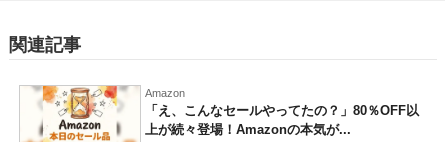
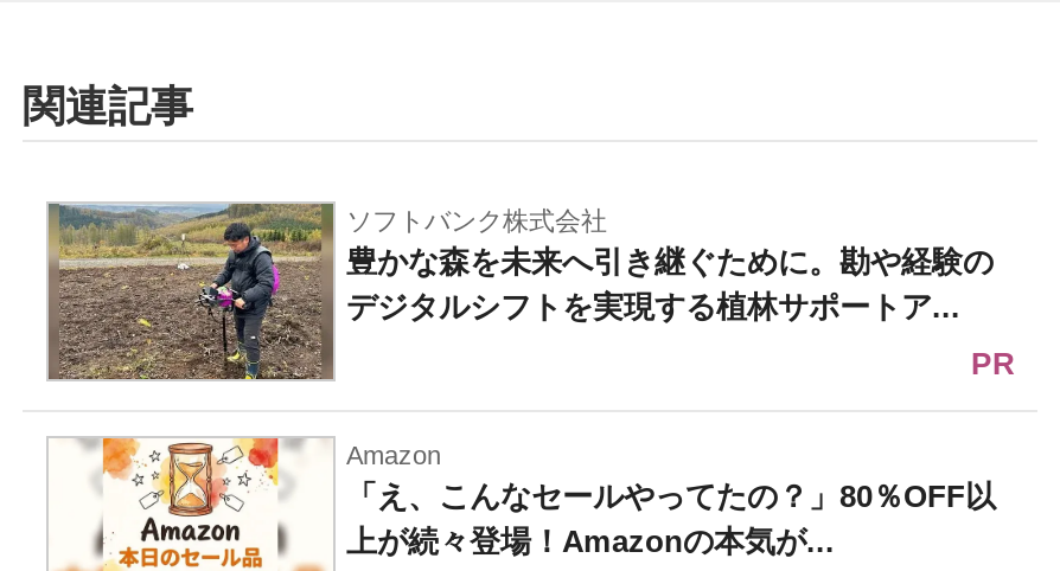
+ [image]
+ ソフトバンク株式会社
+ 豊かな森を未来へ引き継ぐために。勘や経験の
+ デジタルシフトを実現する植林サポートア...
+ PR
